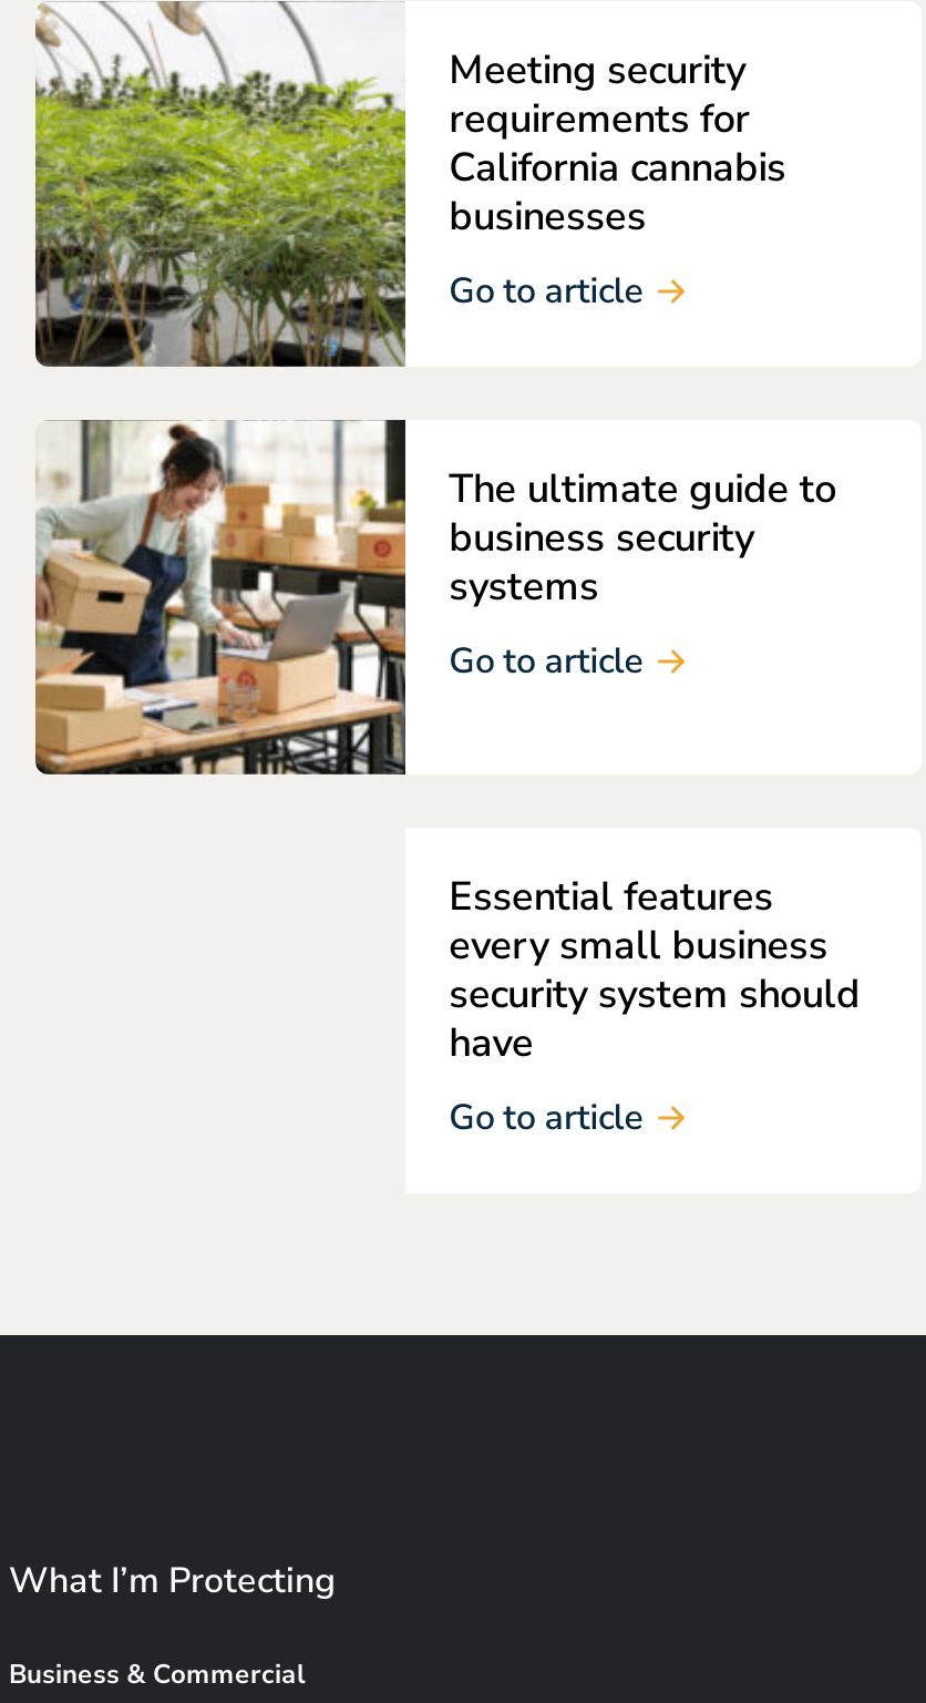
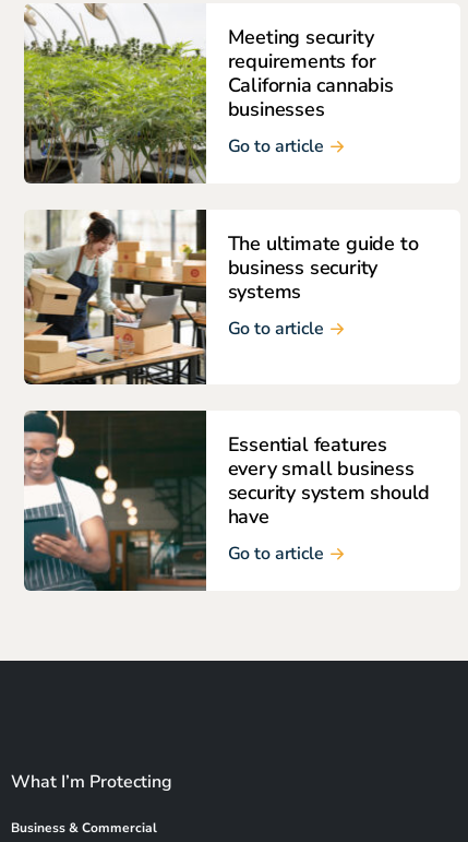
+ [image]
